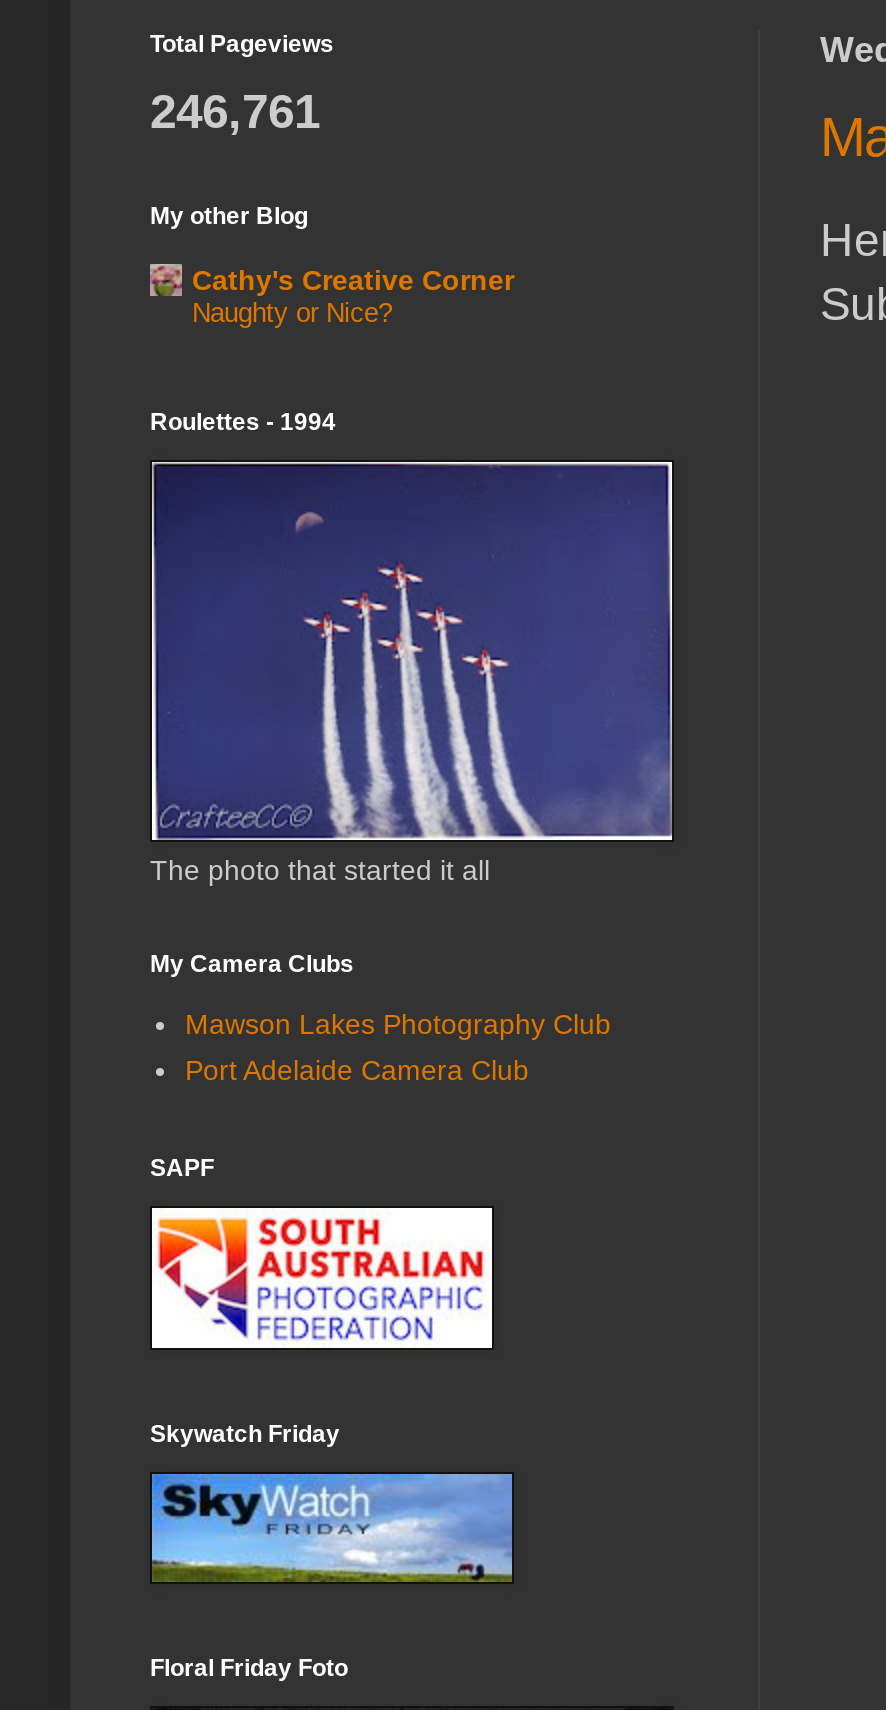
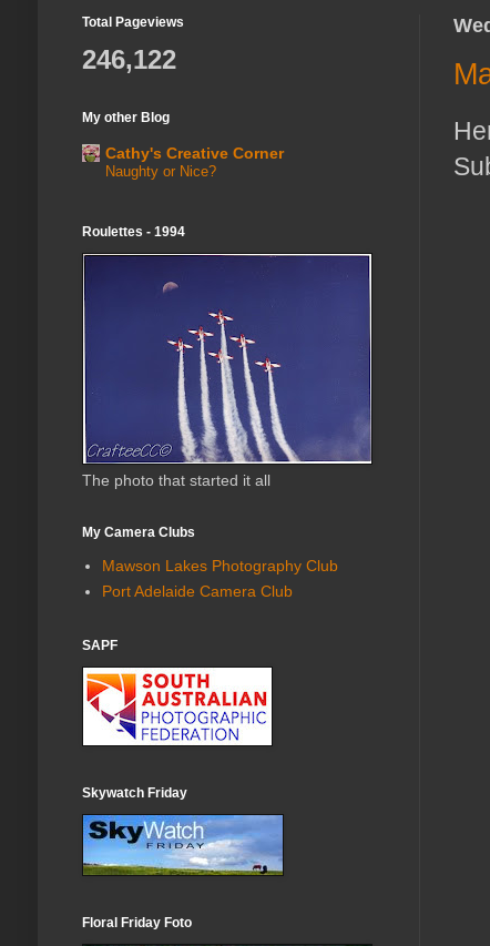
- 246,761
+ 246,122
